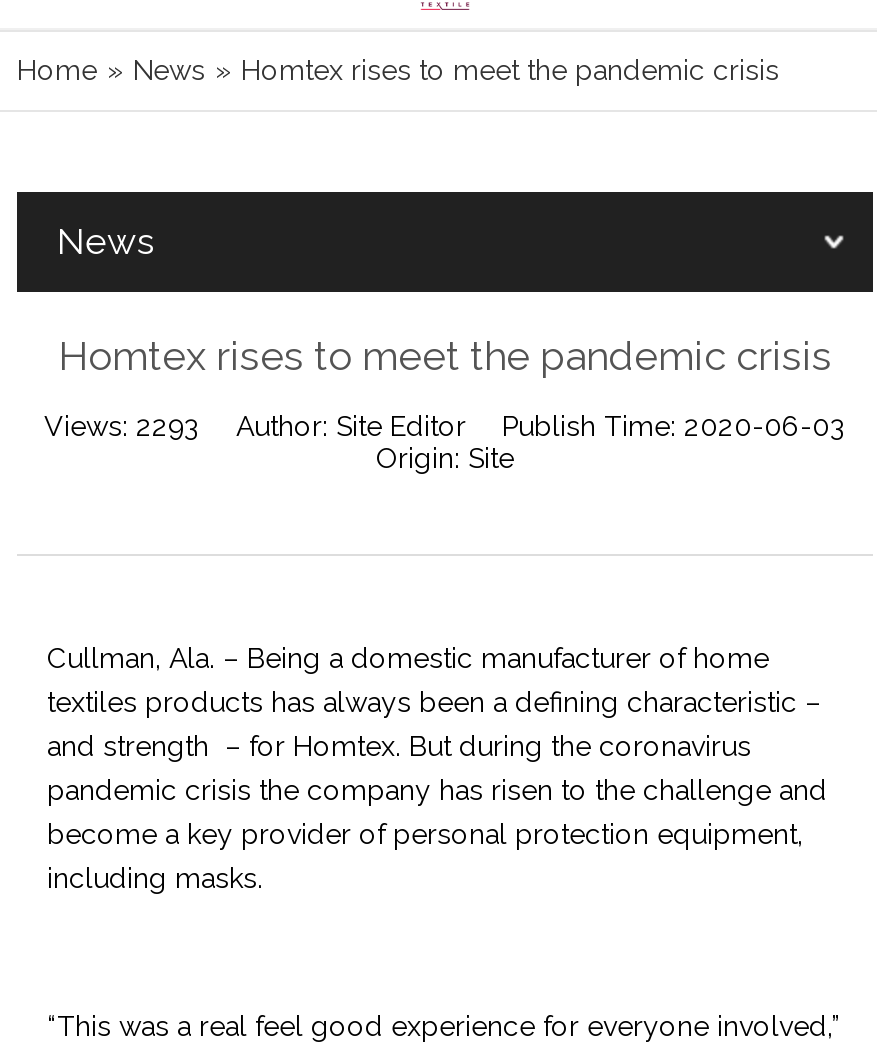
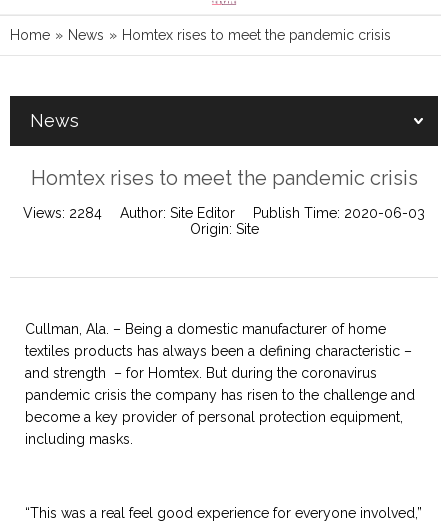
- Views: 2293 Author: Site Editor Publish Time: 2020-06-03
+ Views: 2284 Author: Site Editor Publish Time: 2020-06-03
